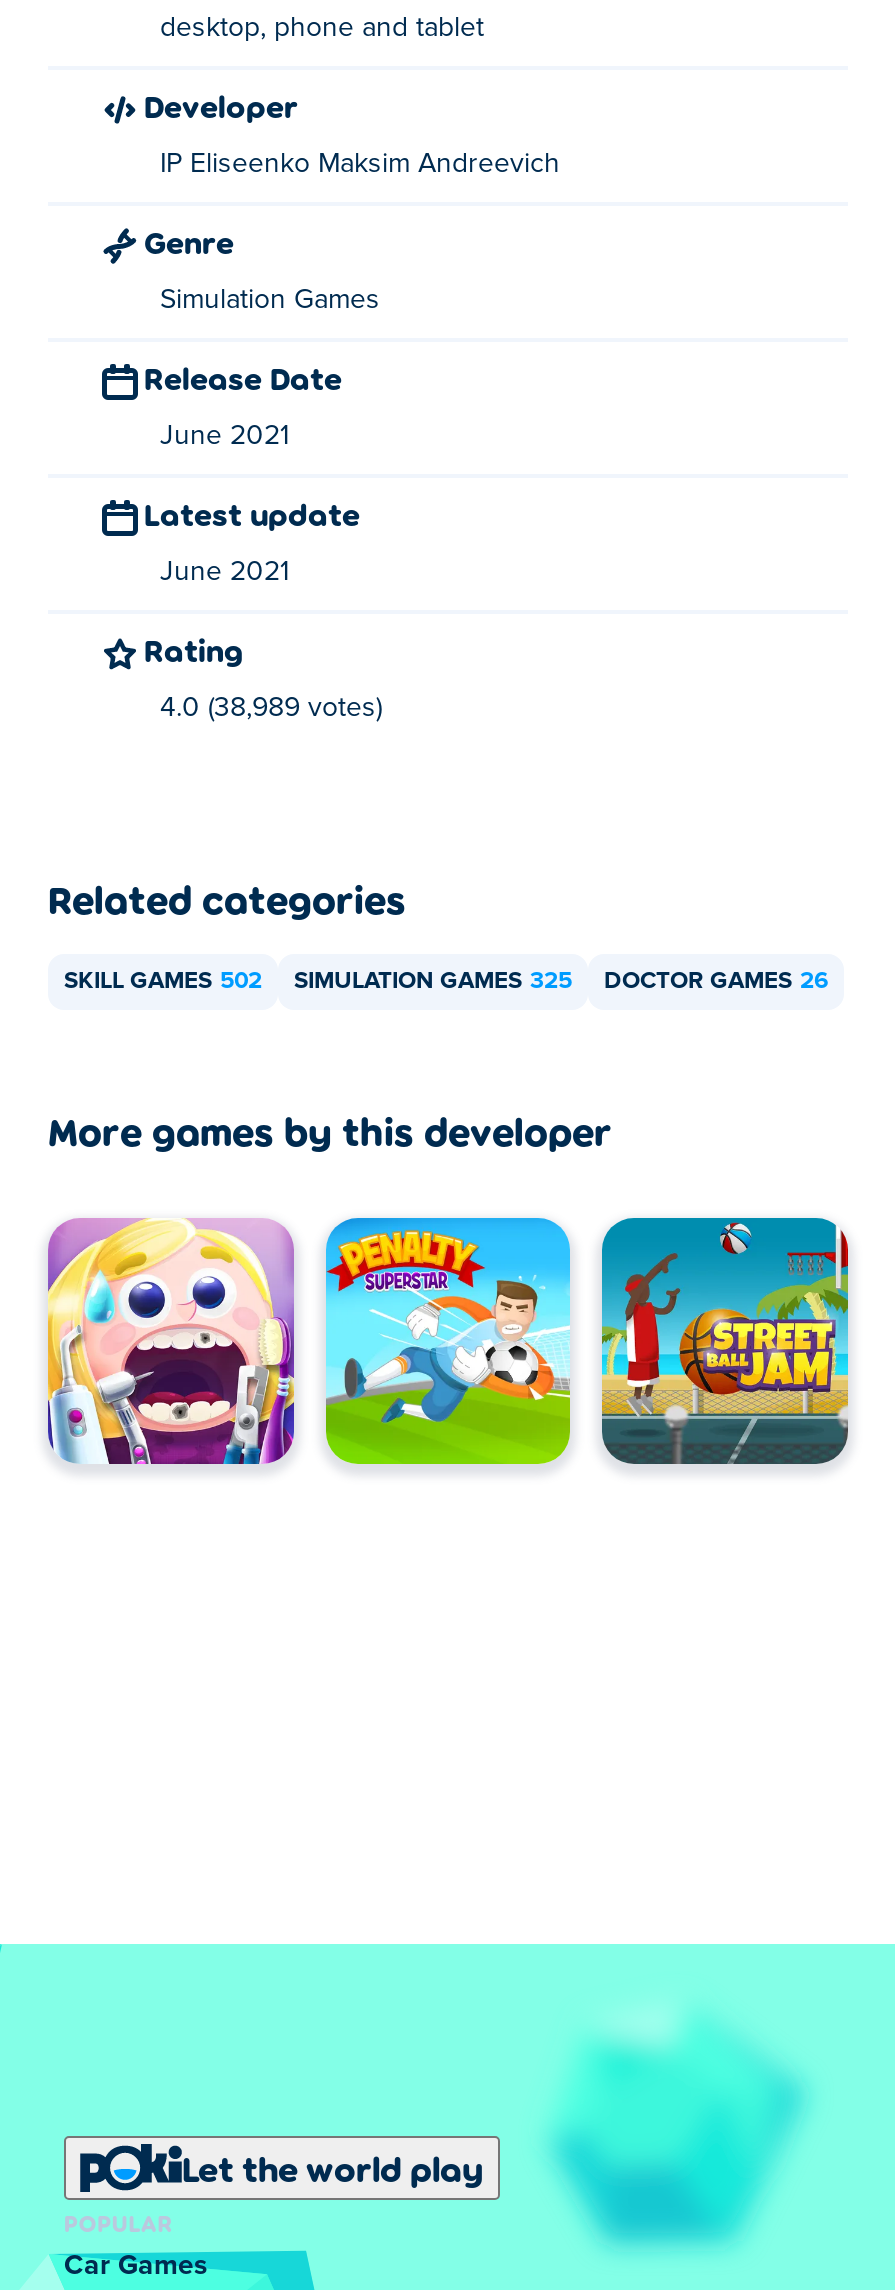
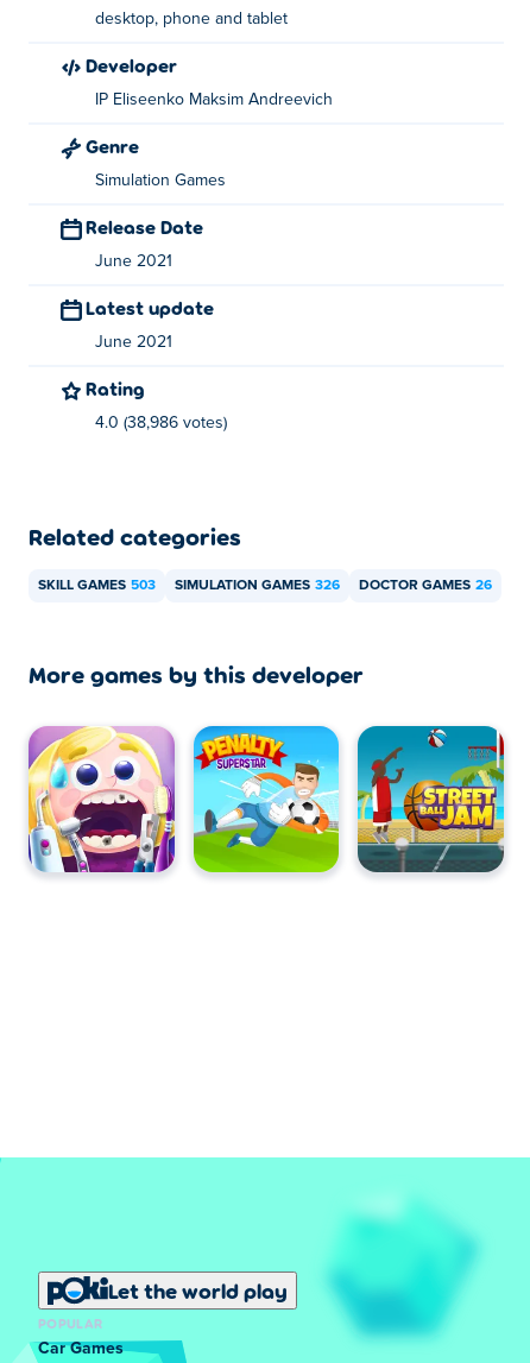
- 4.0 (38,989 votes)
+ 4.0 (38,986 votes)

- SKILL GAMES 502
+ SKILL GAMES 503

- SIMULATION GAMES 325
+ SIMULATION GAMES 326
